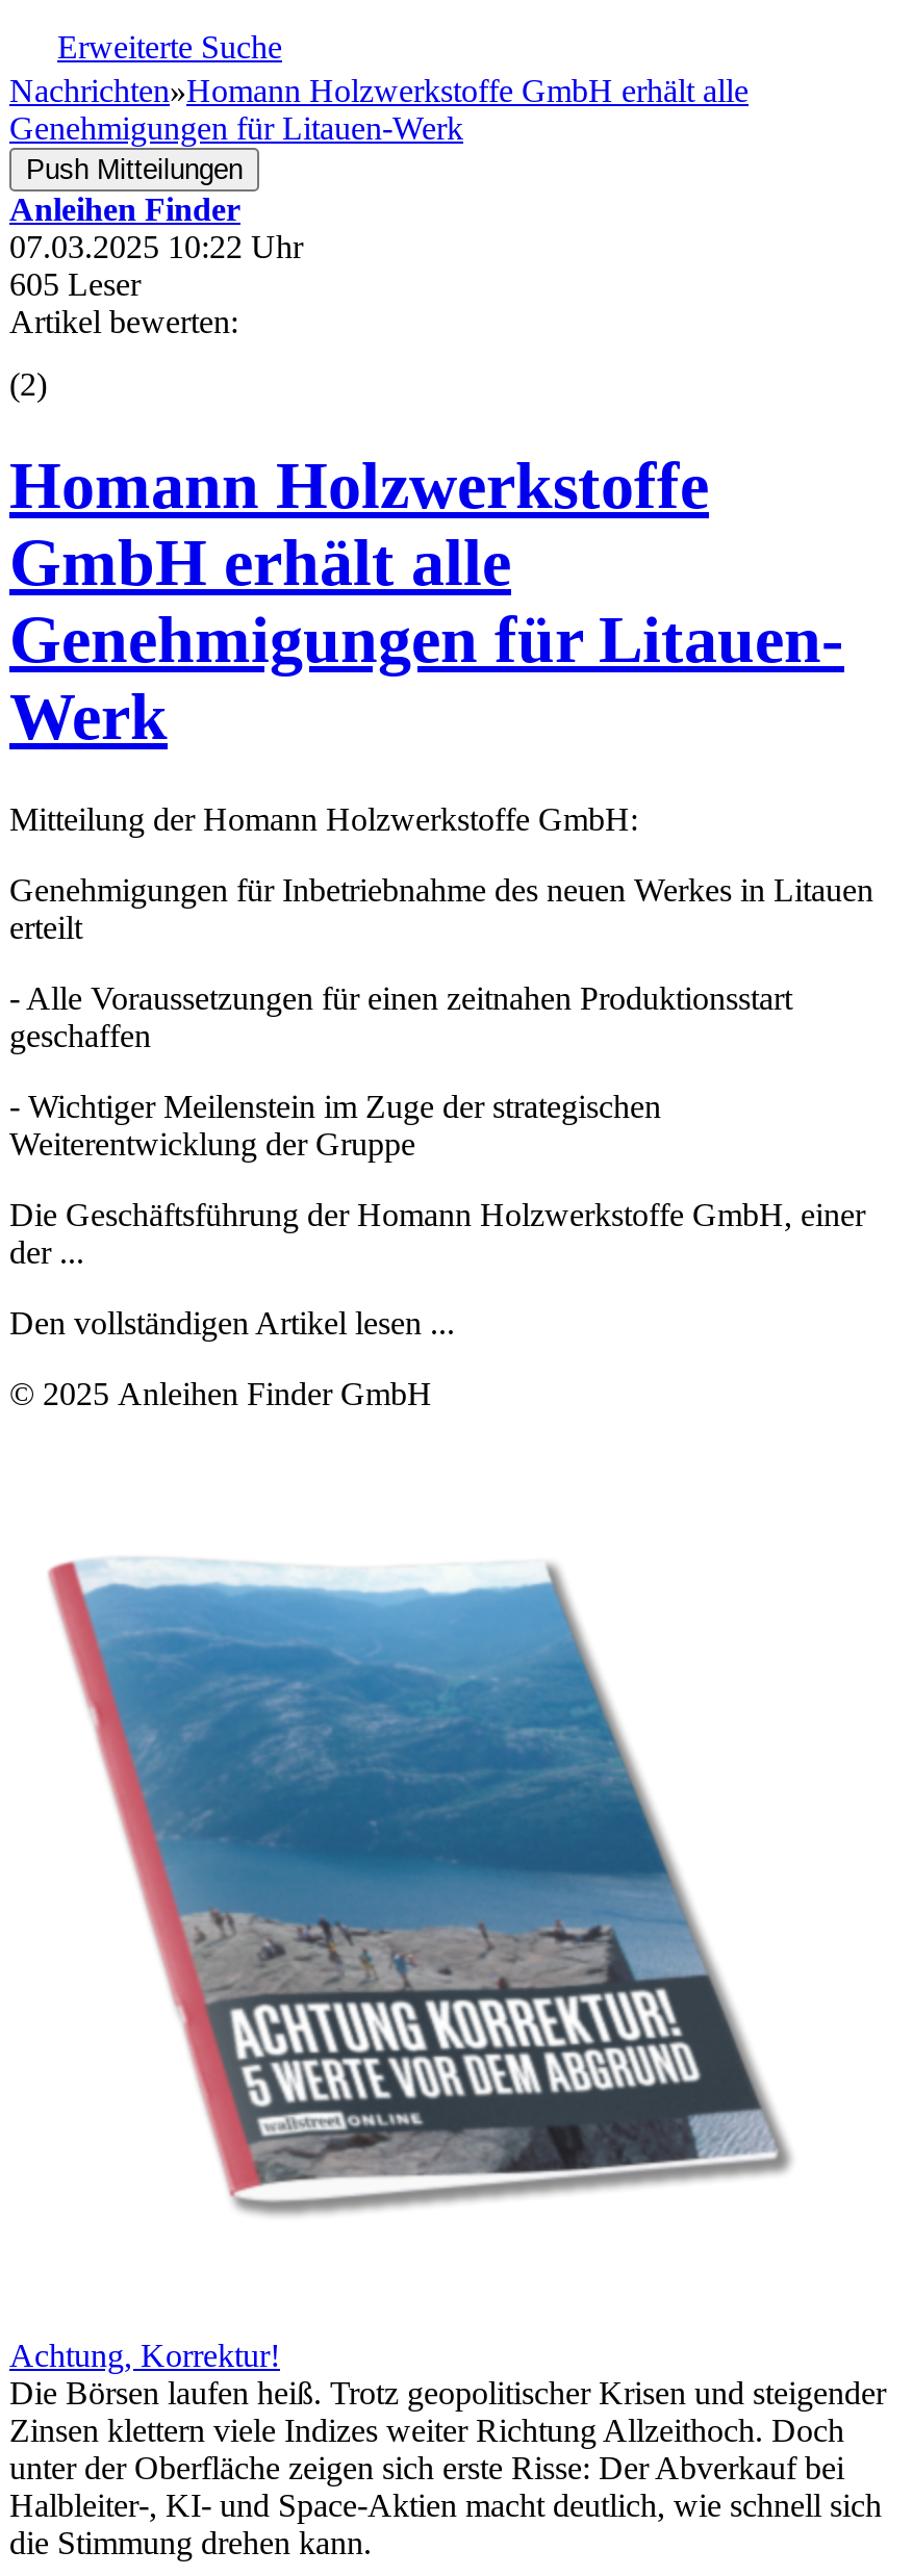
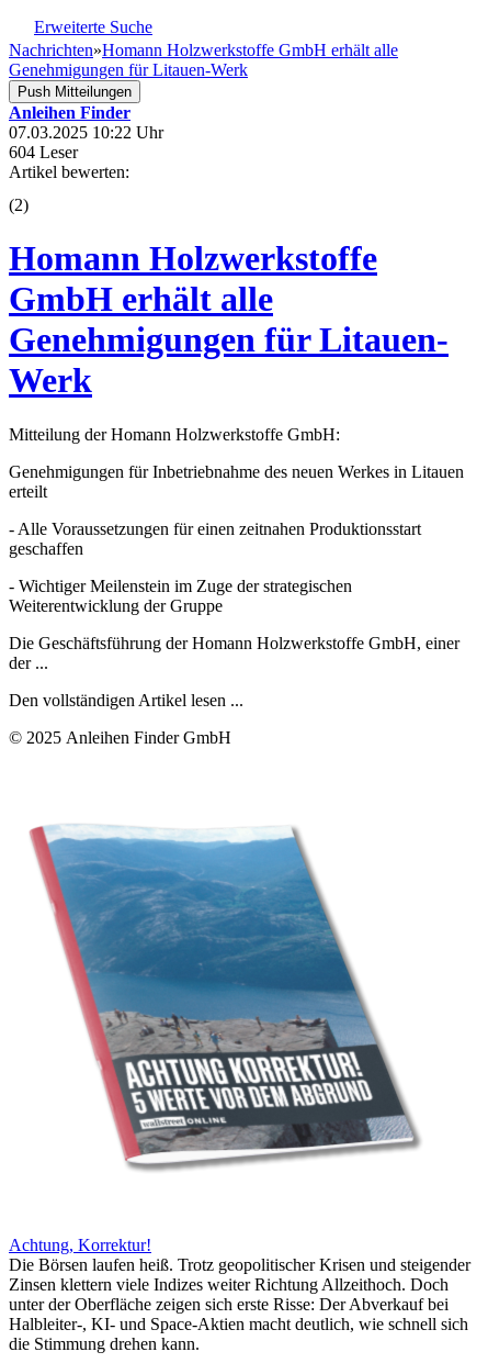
- 605 Leser
+ 604 Leser
